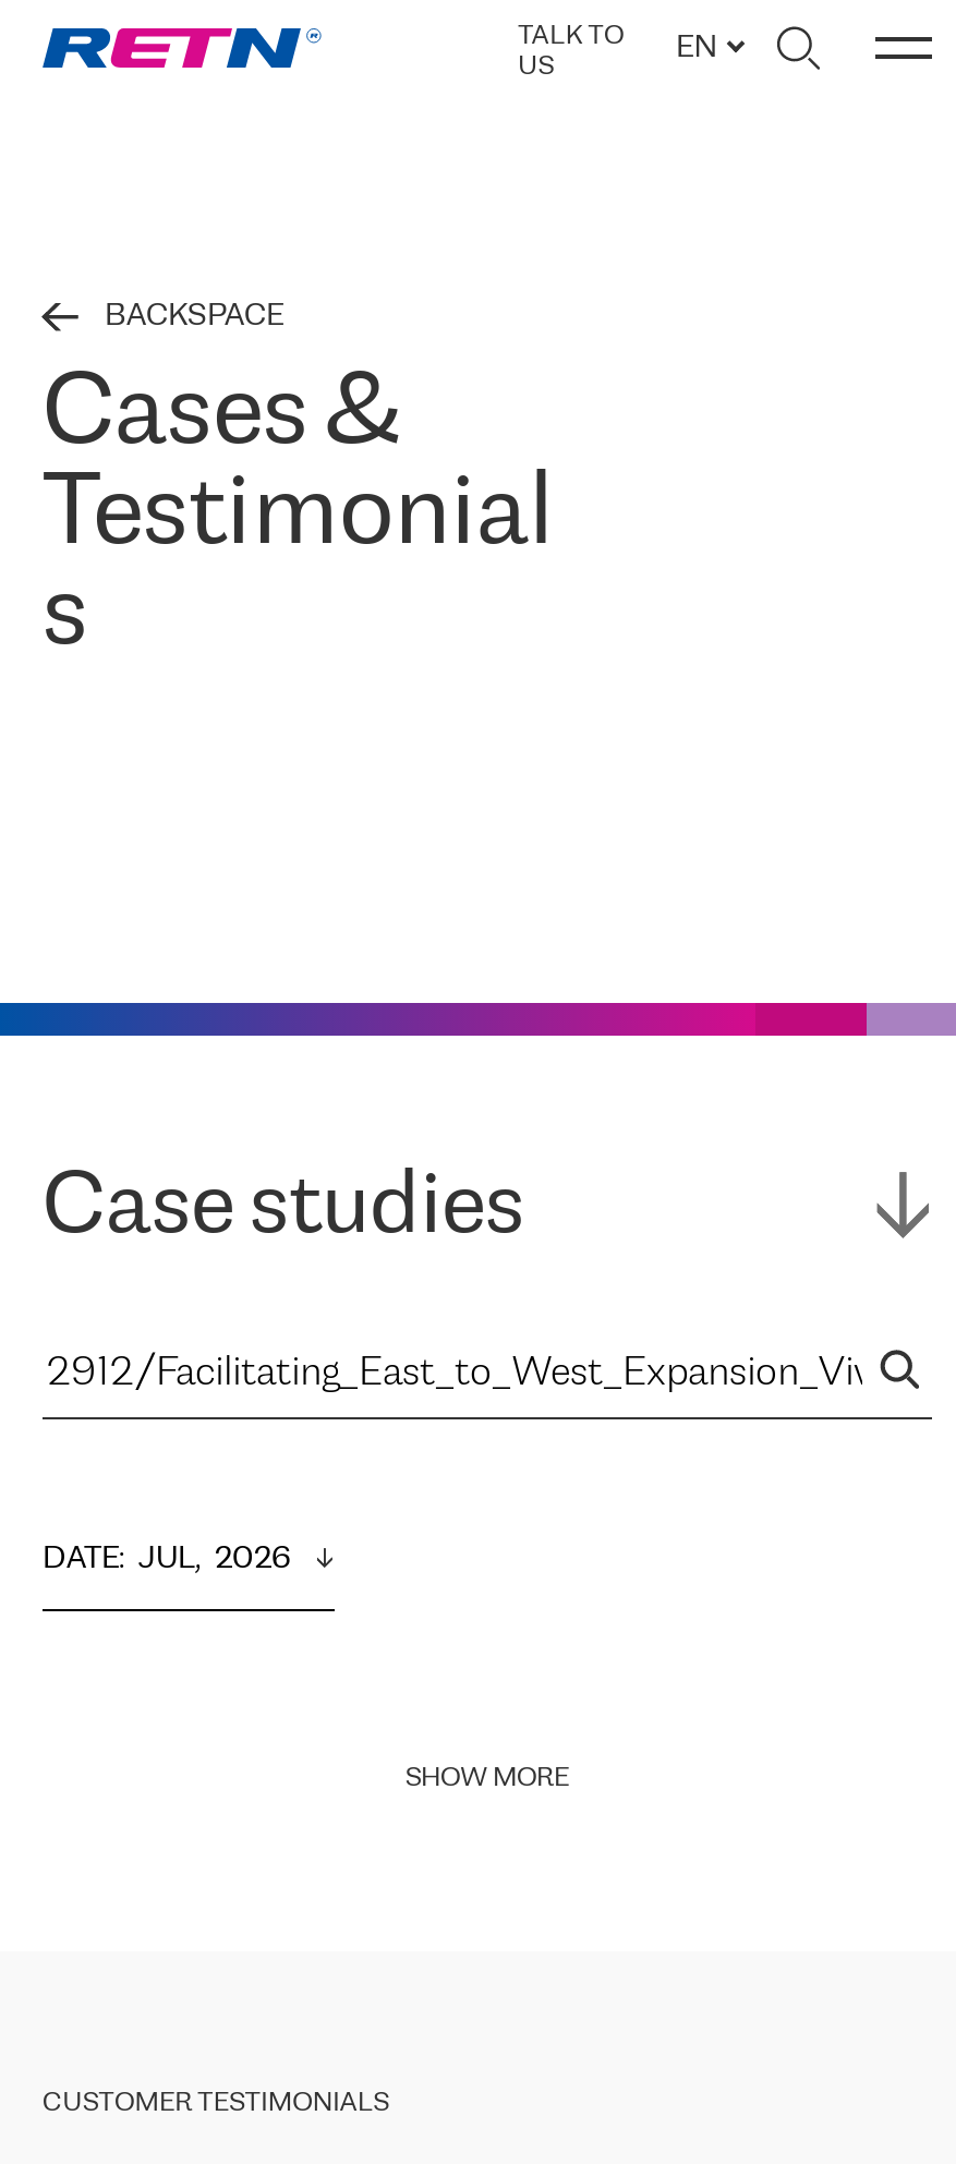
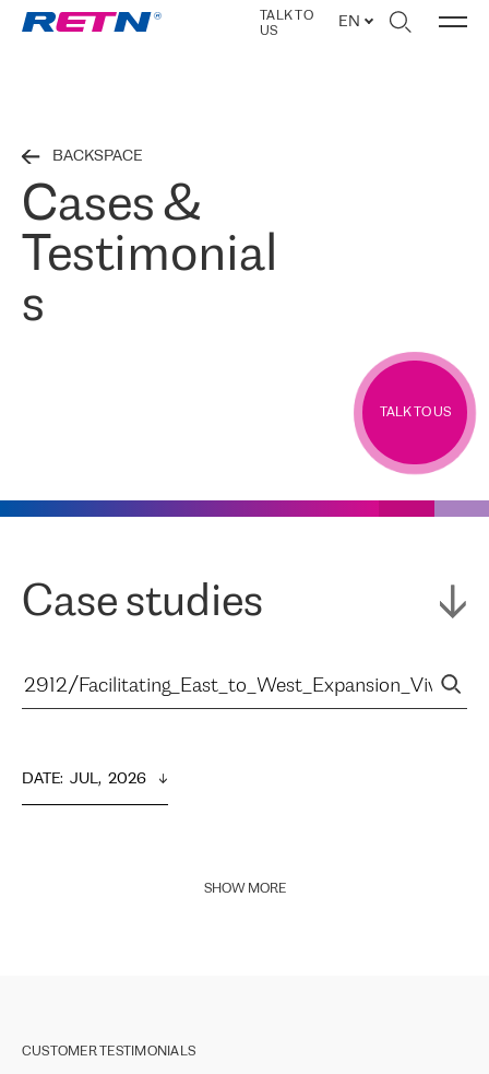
+ [image]
+ TALK TO US
